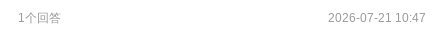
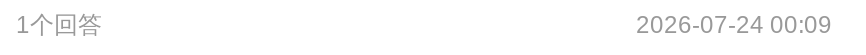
- 2026-07-21 10:47
+ 2026-07-24 00:09
